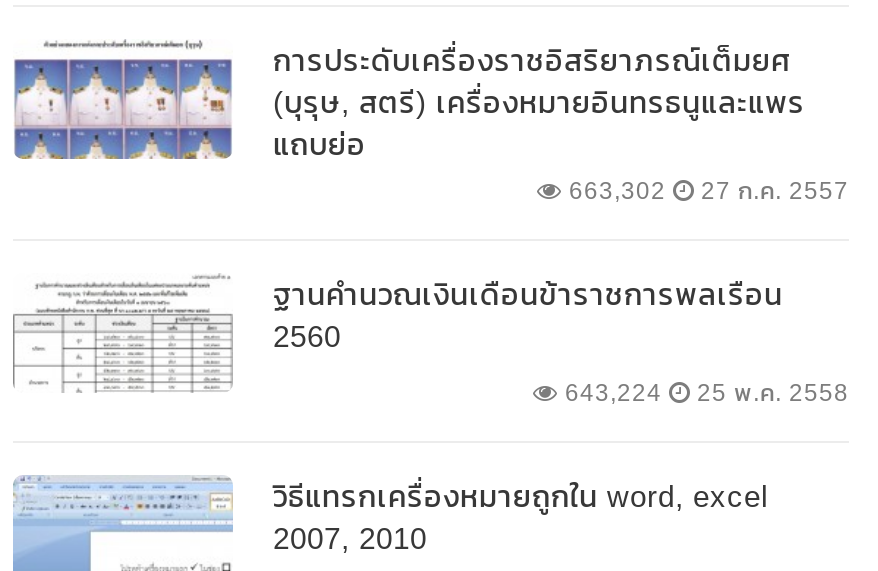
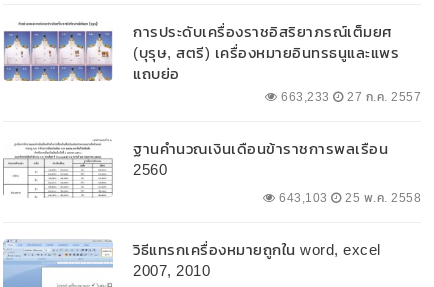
- 663,302 27 ก.ค. 2557
+ 663,233 27 ก.ค. 2557

- 643,224 25 พ.ค. 2558
+ 643,103 25 พ.ค. 2558
